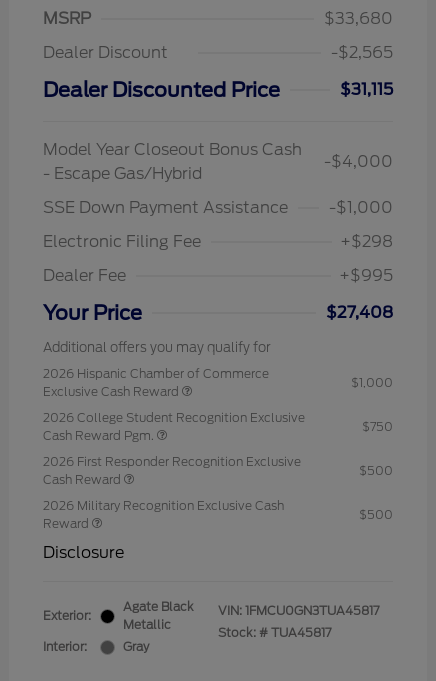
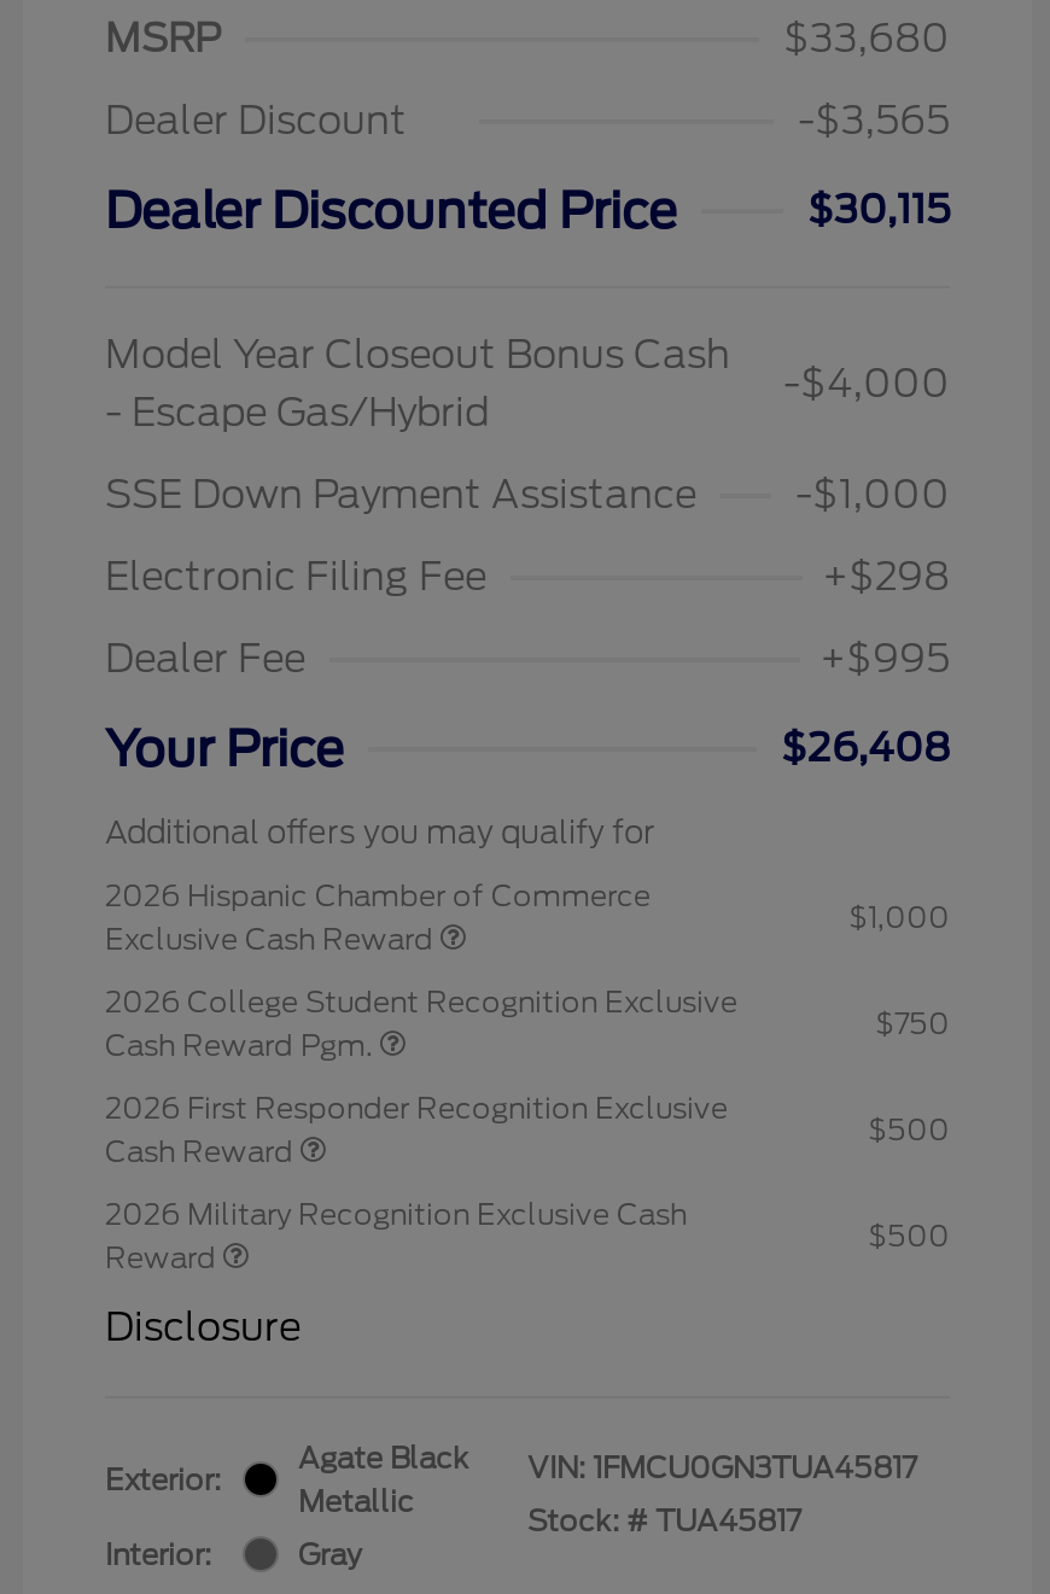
- -$2,565
+ -$3,565

- $31,115
+ $30,115

- $27,408
+ $26,408
